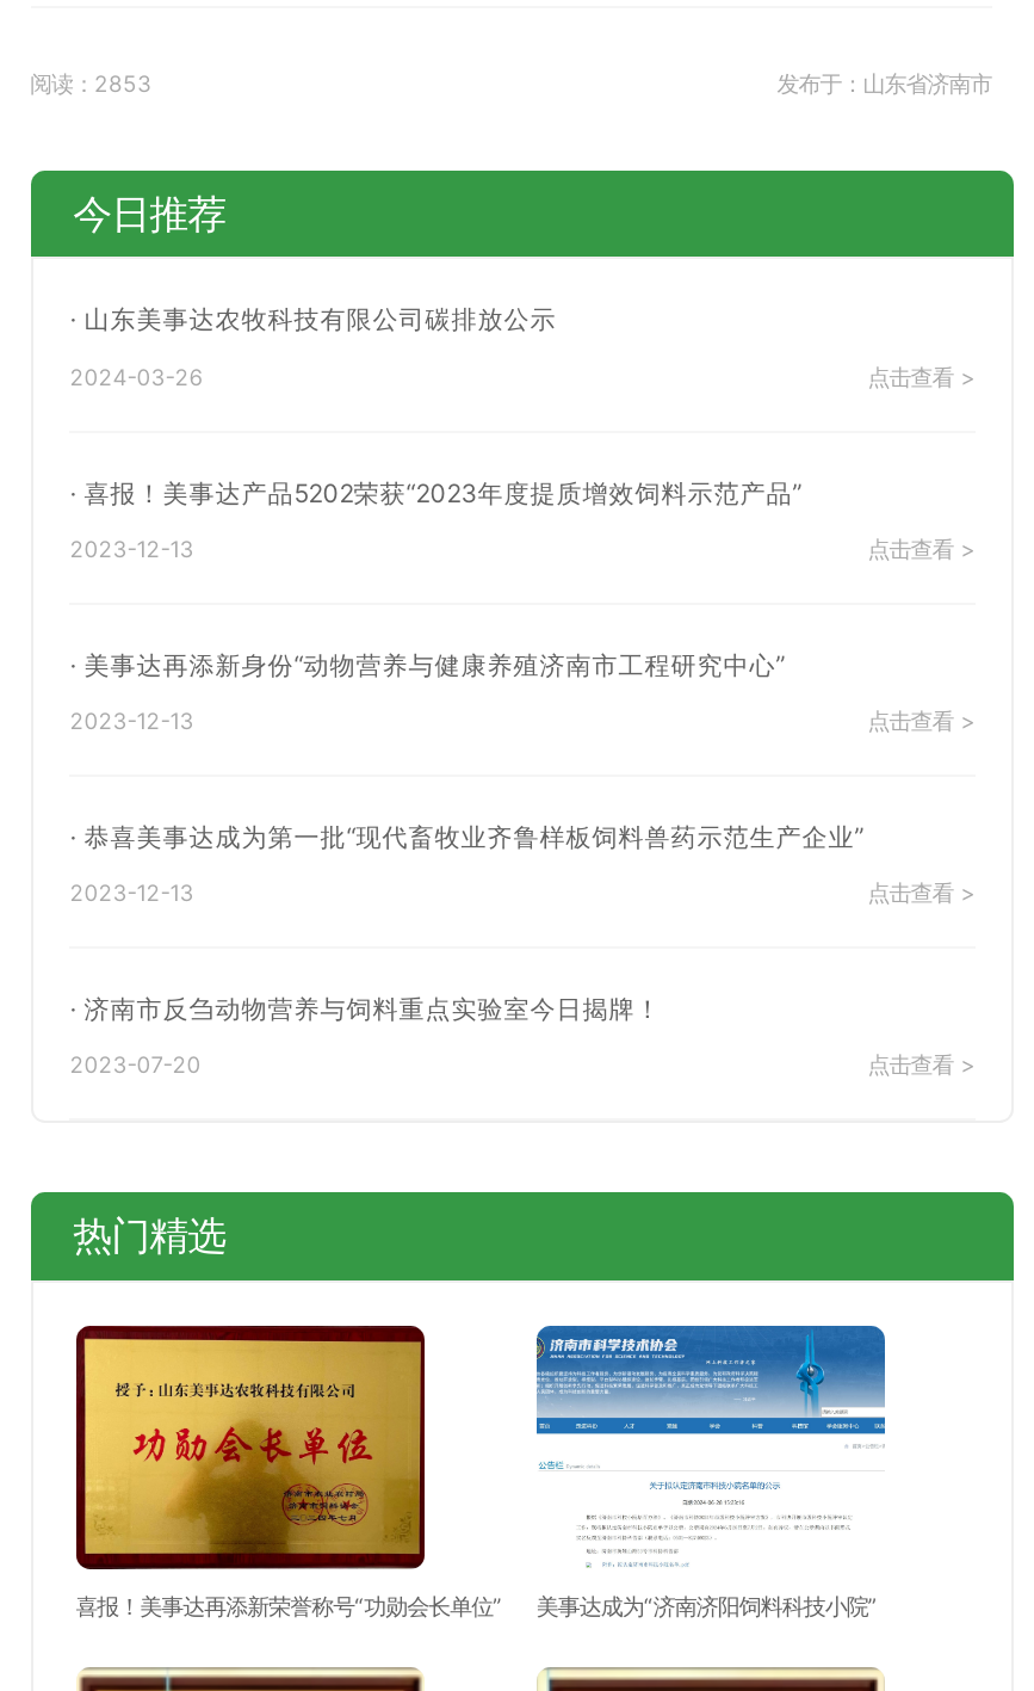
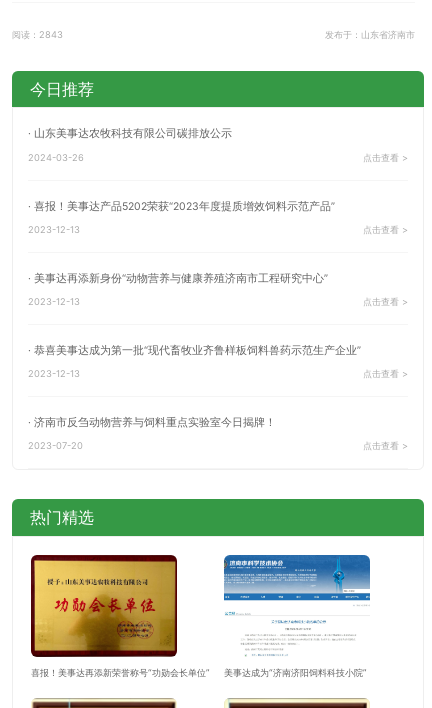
- 阅读：2853
+ 阅读：2843
